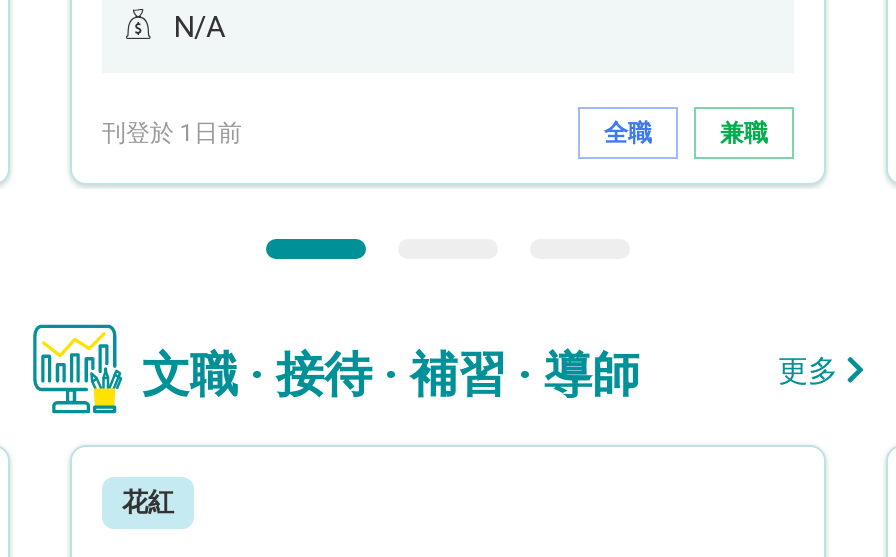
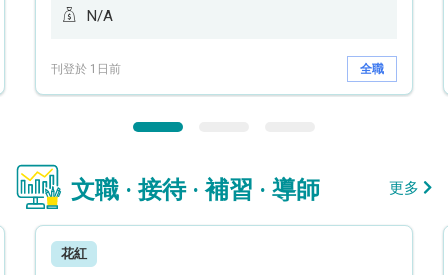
- 兼職
